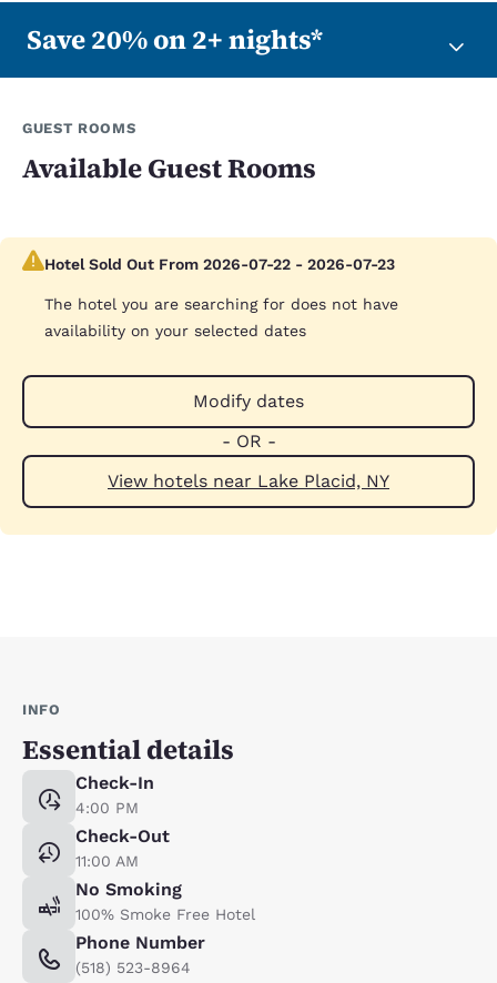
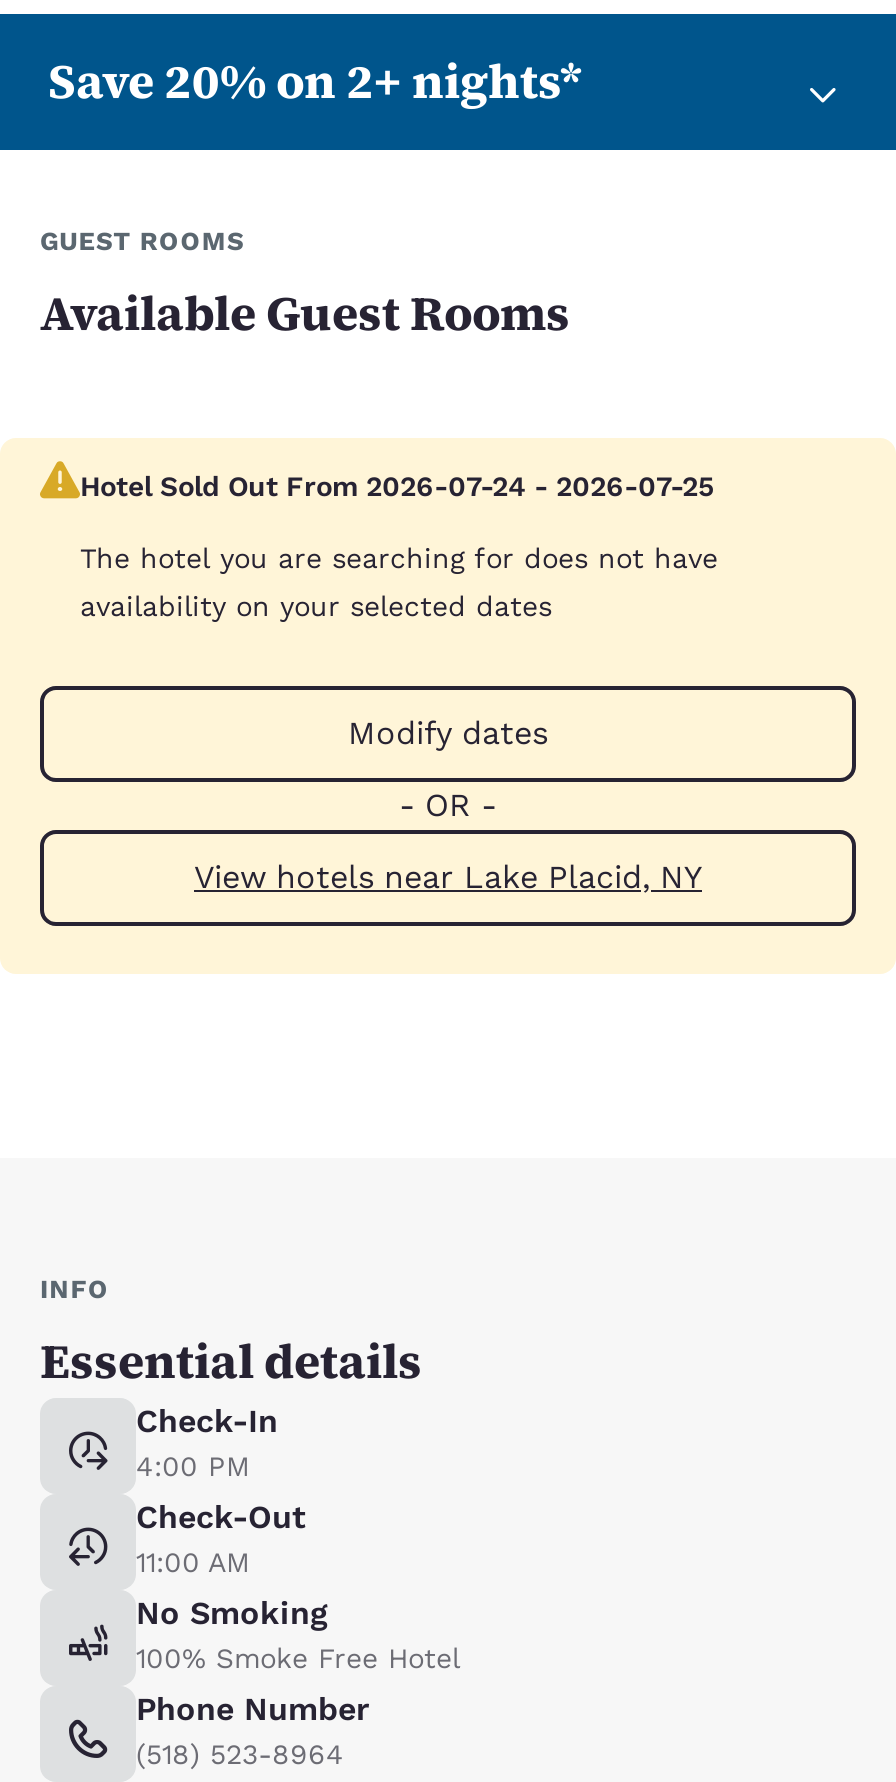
- Hotel Sold Out From 2026-07-22 - 2026-07-23
+ Hotel Sold Out From 2026-07-24 - 2026-07-25
